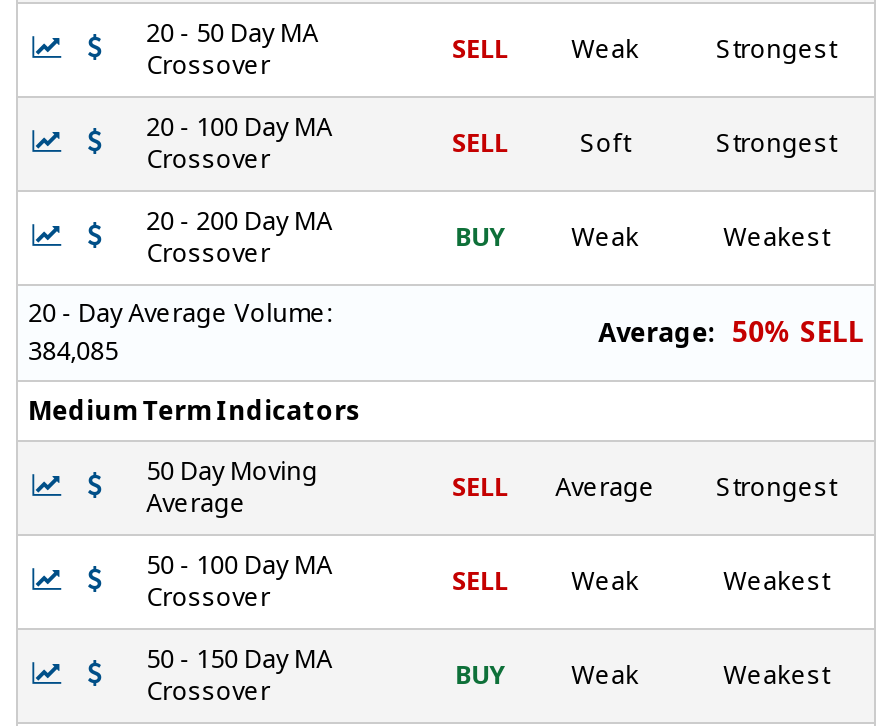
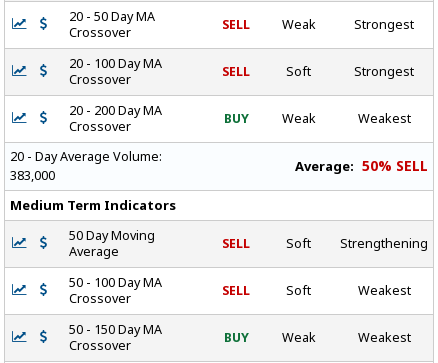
- 384,085
+ 383,000

- Average
- Strongest
+ Soft
+ Strengthening

- Weak
+ Soft
